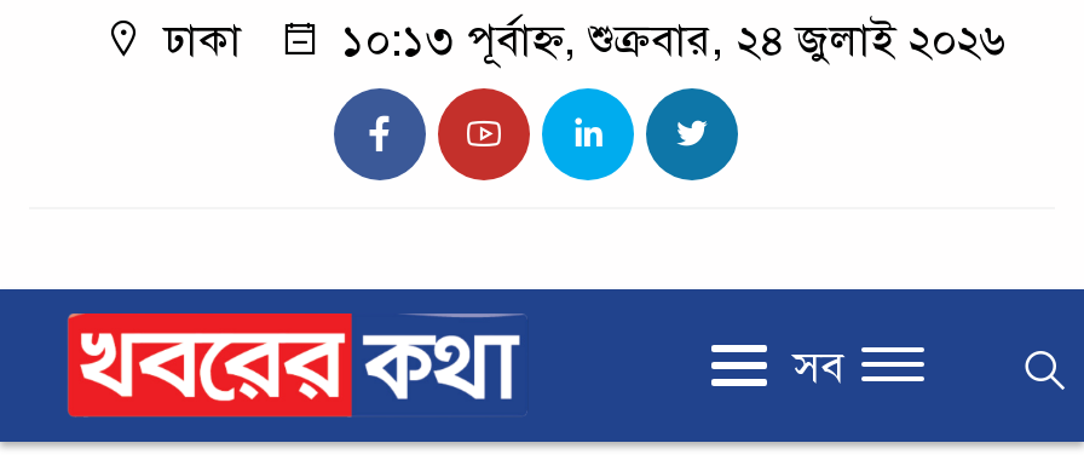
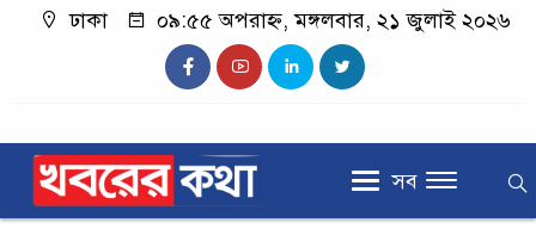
- ১০:১৩ পূর্বাহ্ন, শুক্রবার, ২৪ জুলাই ২০২৬
+ ০৯:৫৫ অপরাহ্ন, মঙ্গলবার, ২১ জুলাই ২০২৬
